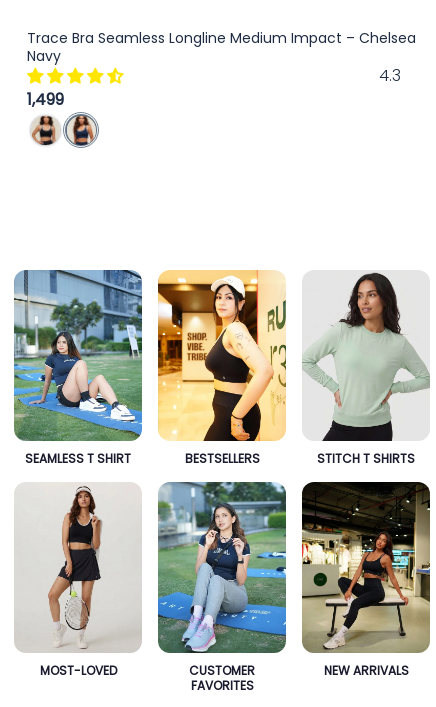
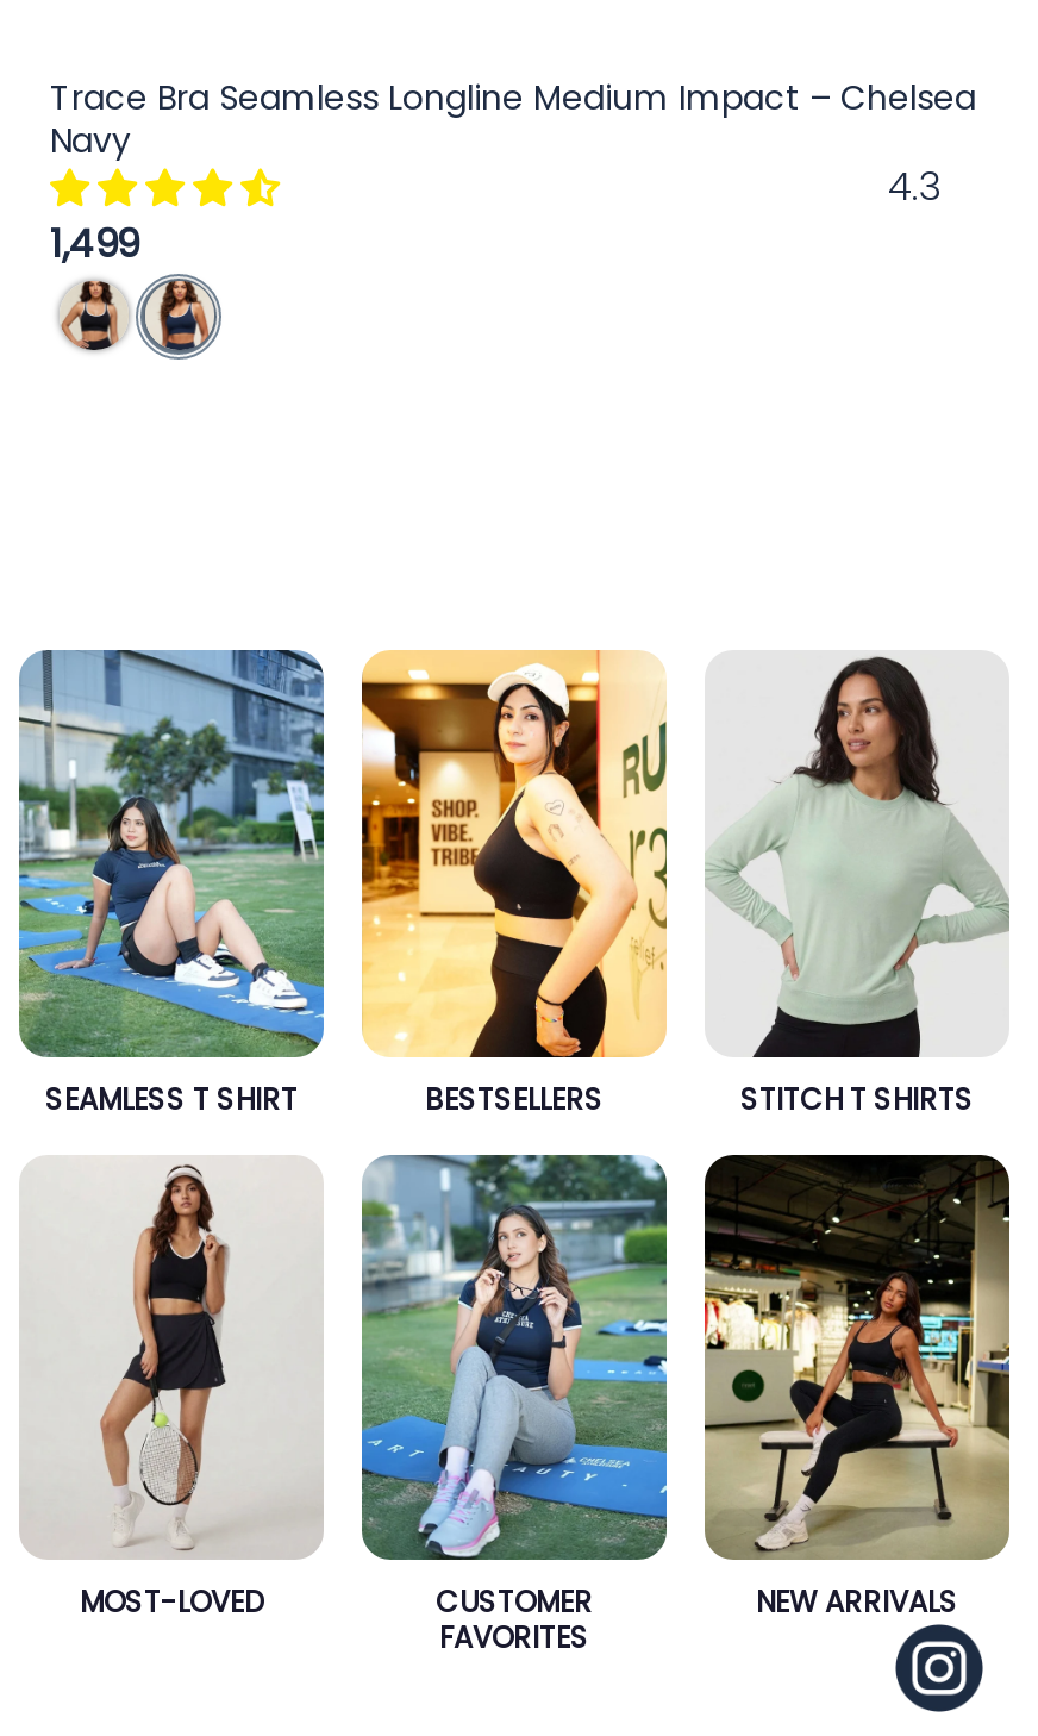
+ [image]
